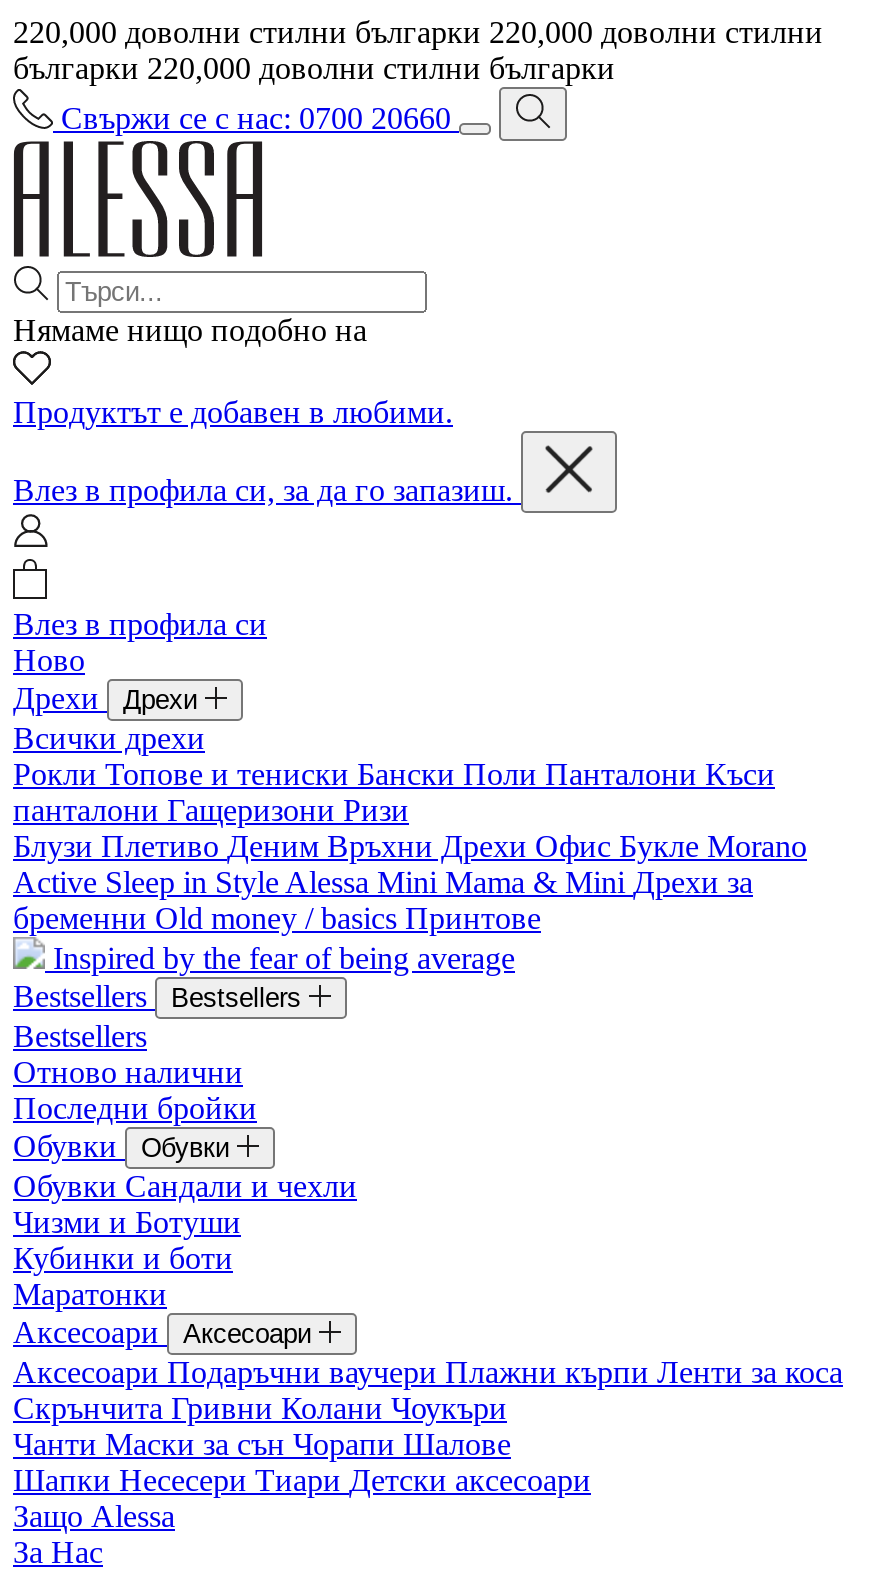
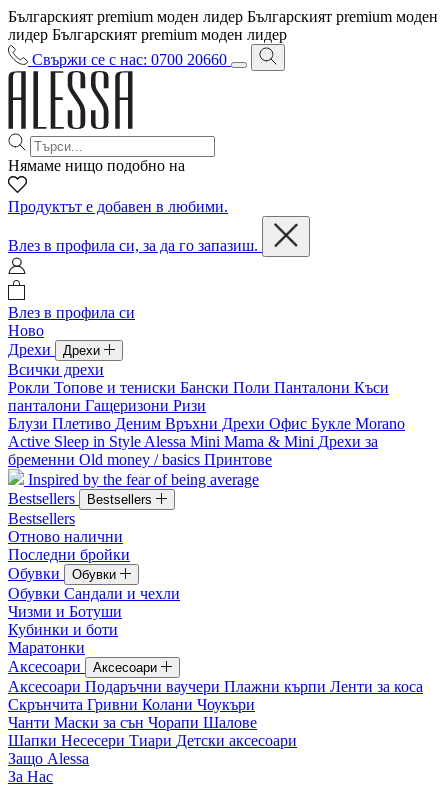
- 220,000 доволни стилни българки 220,000 доволни стилни
- българки 220,000 доволни стилни българки
+ Българският premium моден лидер Българският premium моден
+ лидер Българският premium моден лидер
